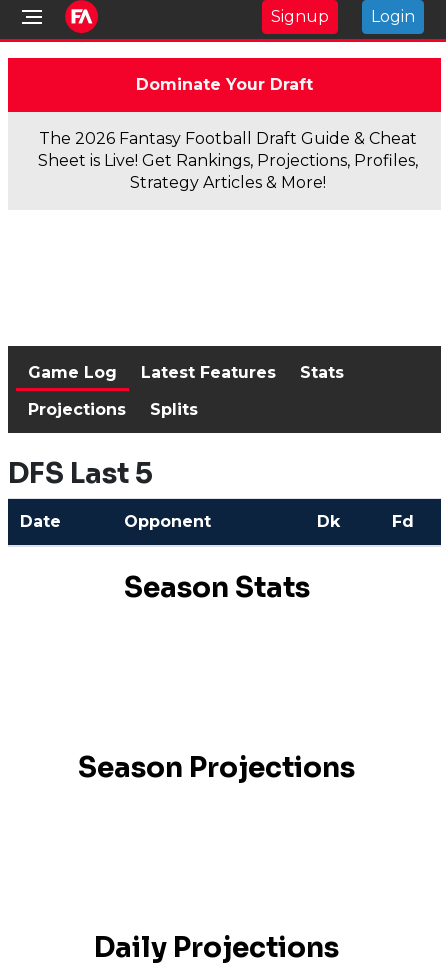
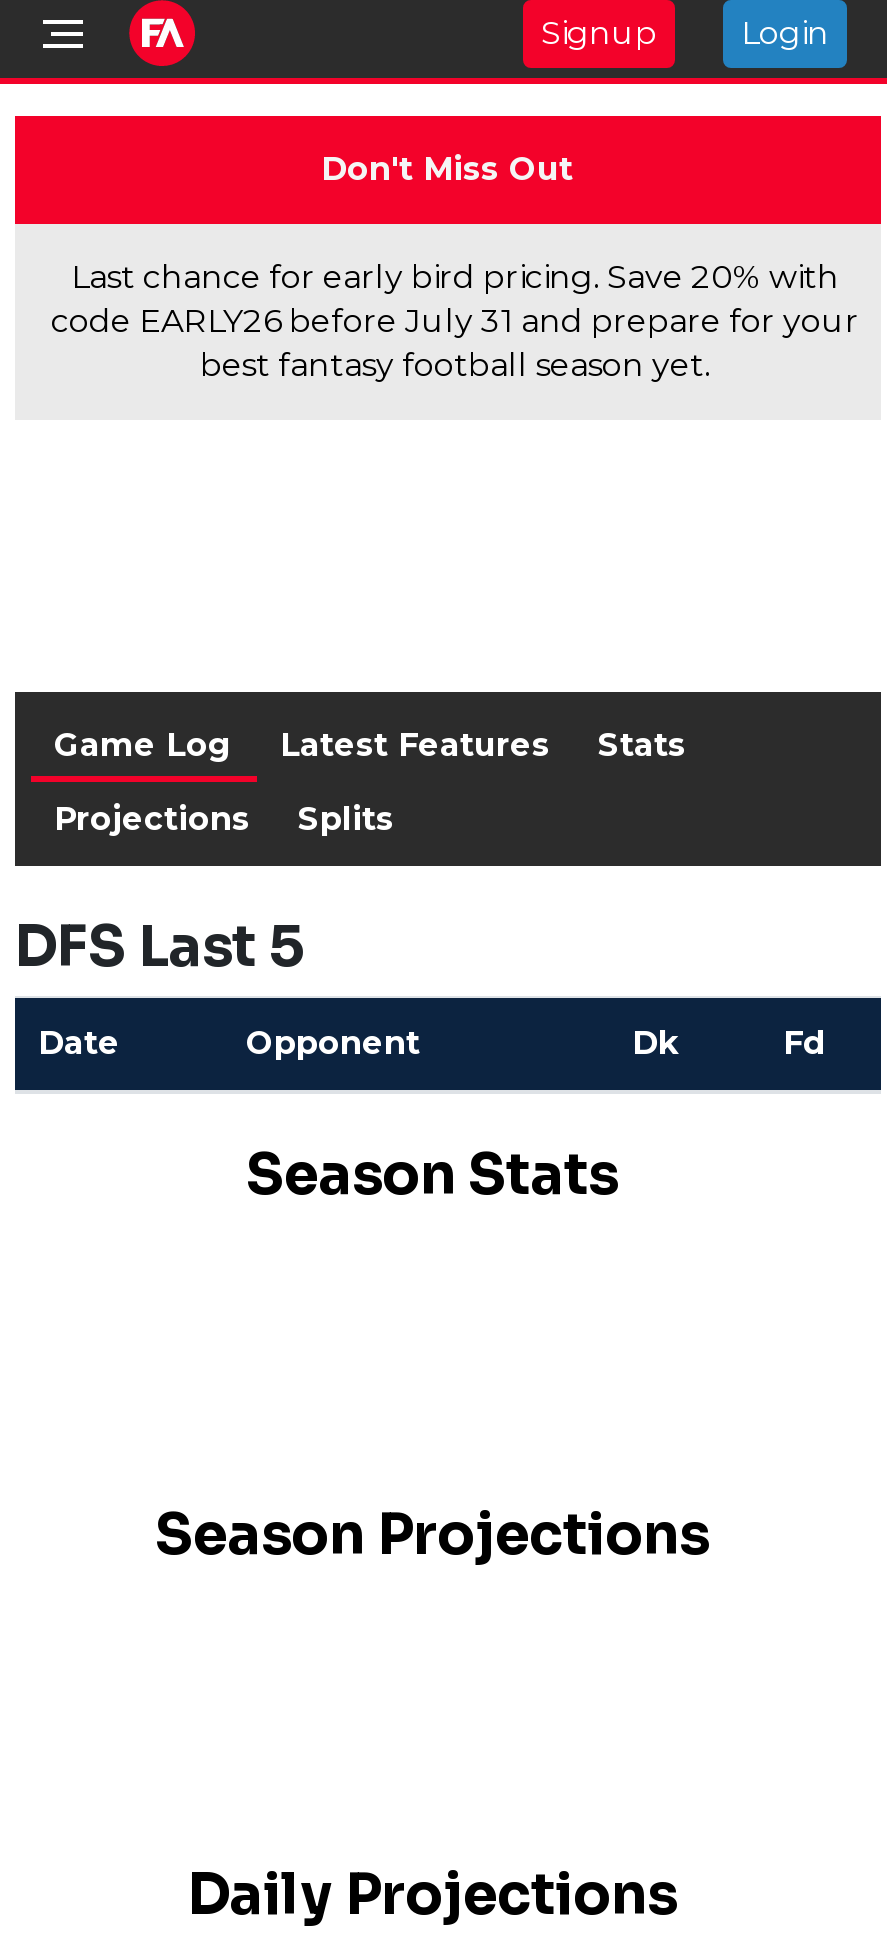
- Dominate Your Draft
+ Don't Miss Out

- The 2026 Fantasy Football Draft Guide & Cheat
- Sheet is Live! Get Rankings, Projections, Profiles,
- Strategy Articles & More!
+ Last chance for early bird pricing. Save 20% with
+ code EARLY26 before July 31 and prepare for your
+ best fantasy football season yet.
